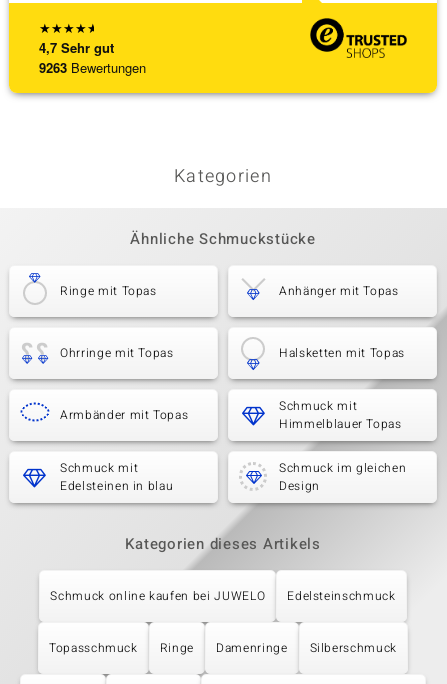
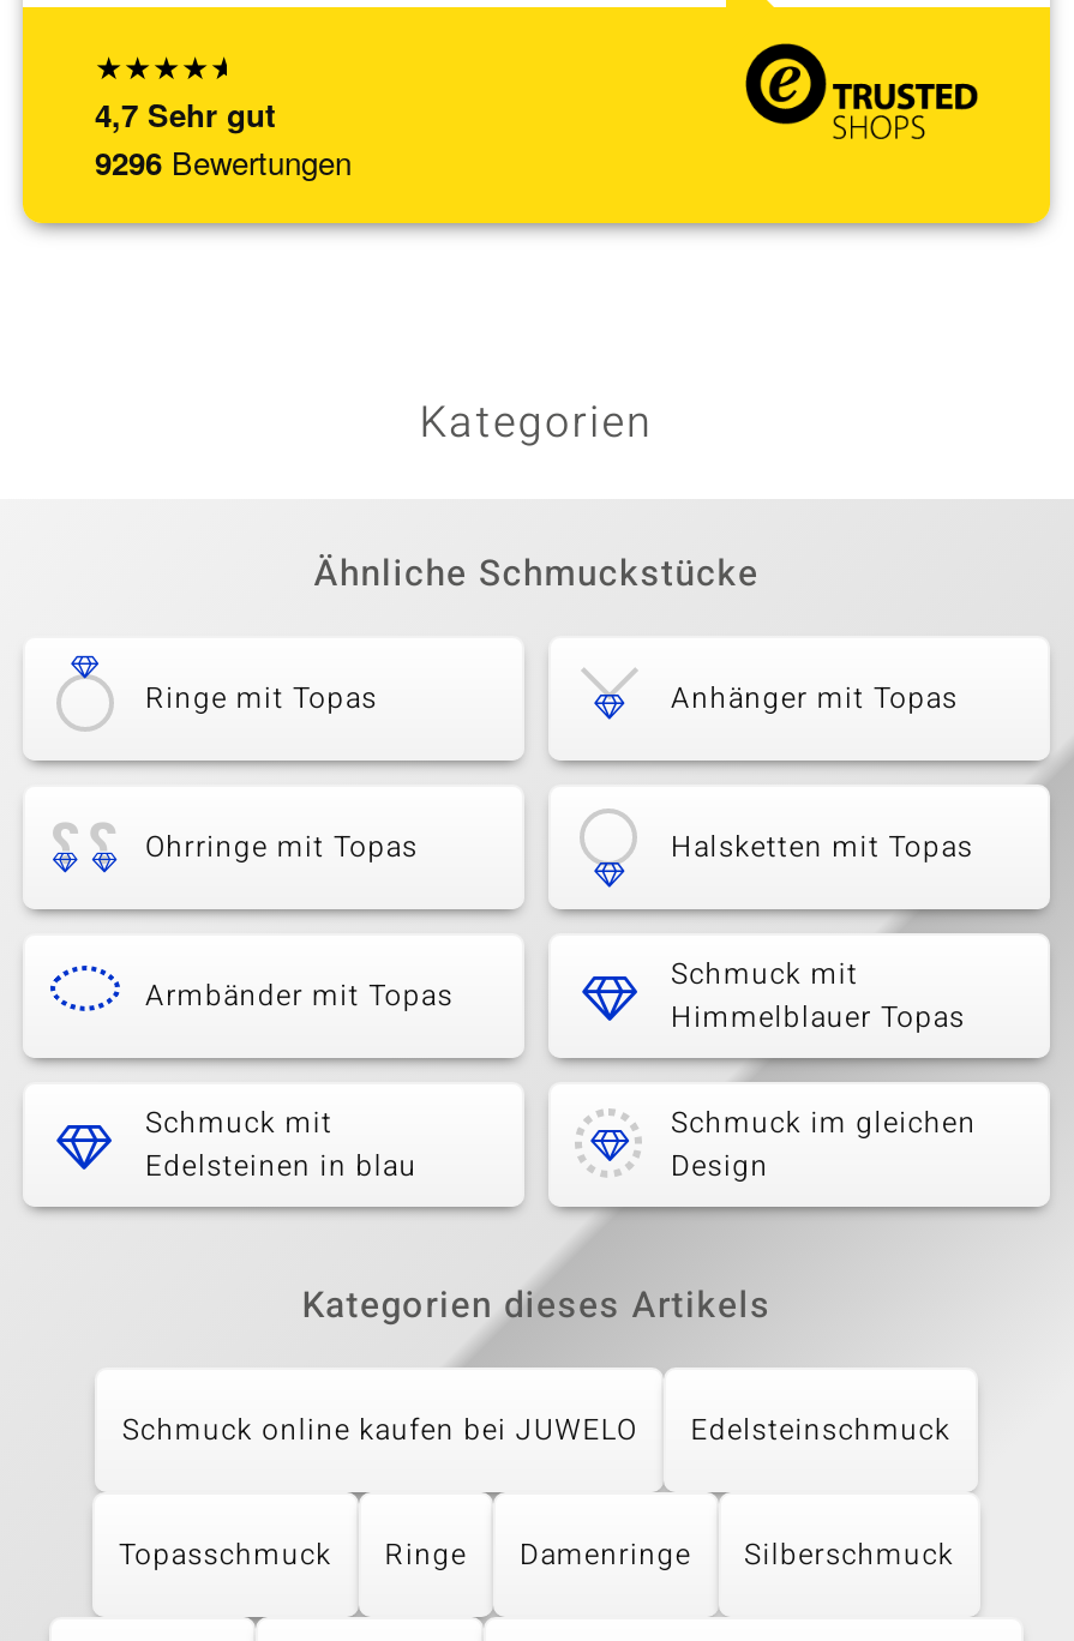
- 9263 Bewertungen
+ 9296 Bewertungen
